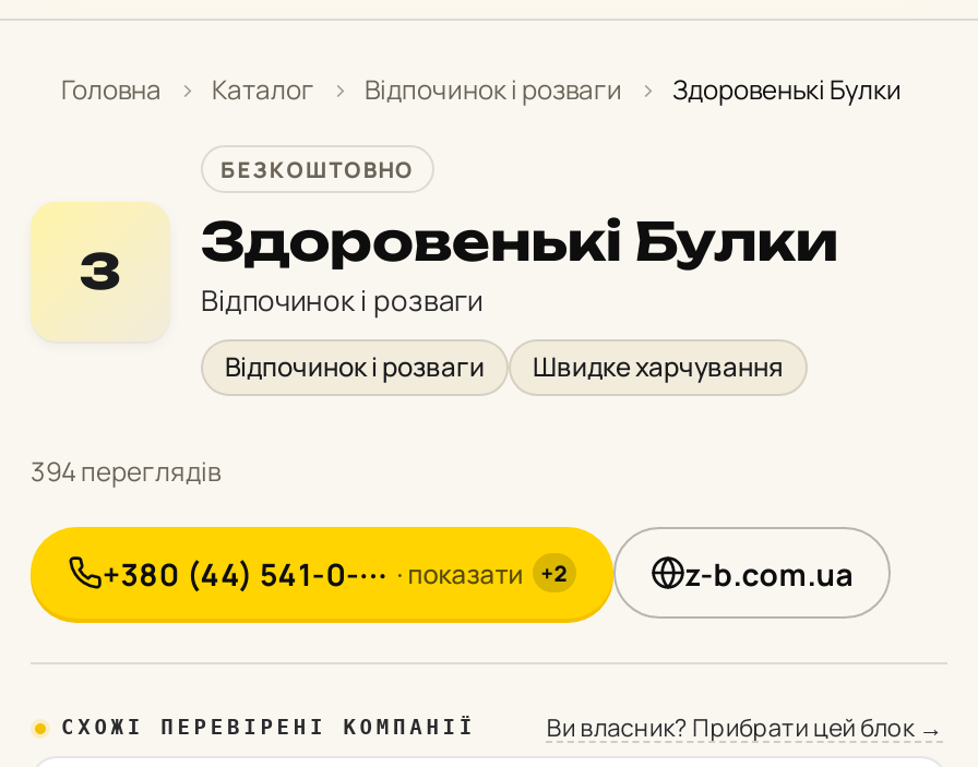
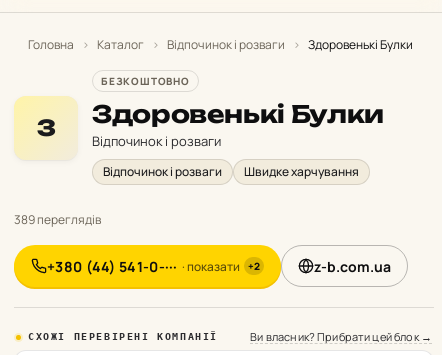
- 394 переглядів
+ 389 переглядів
